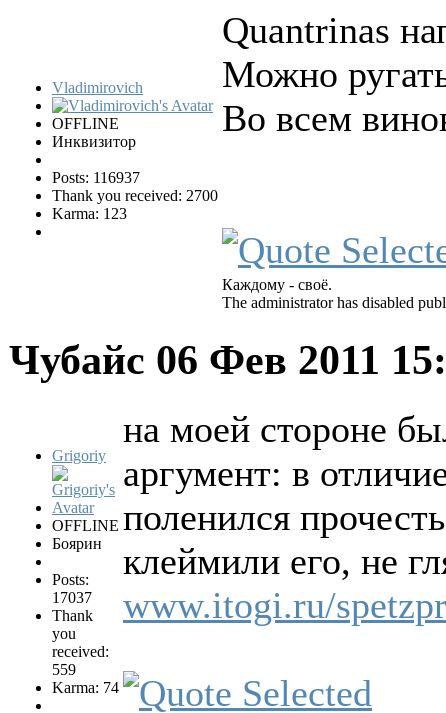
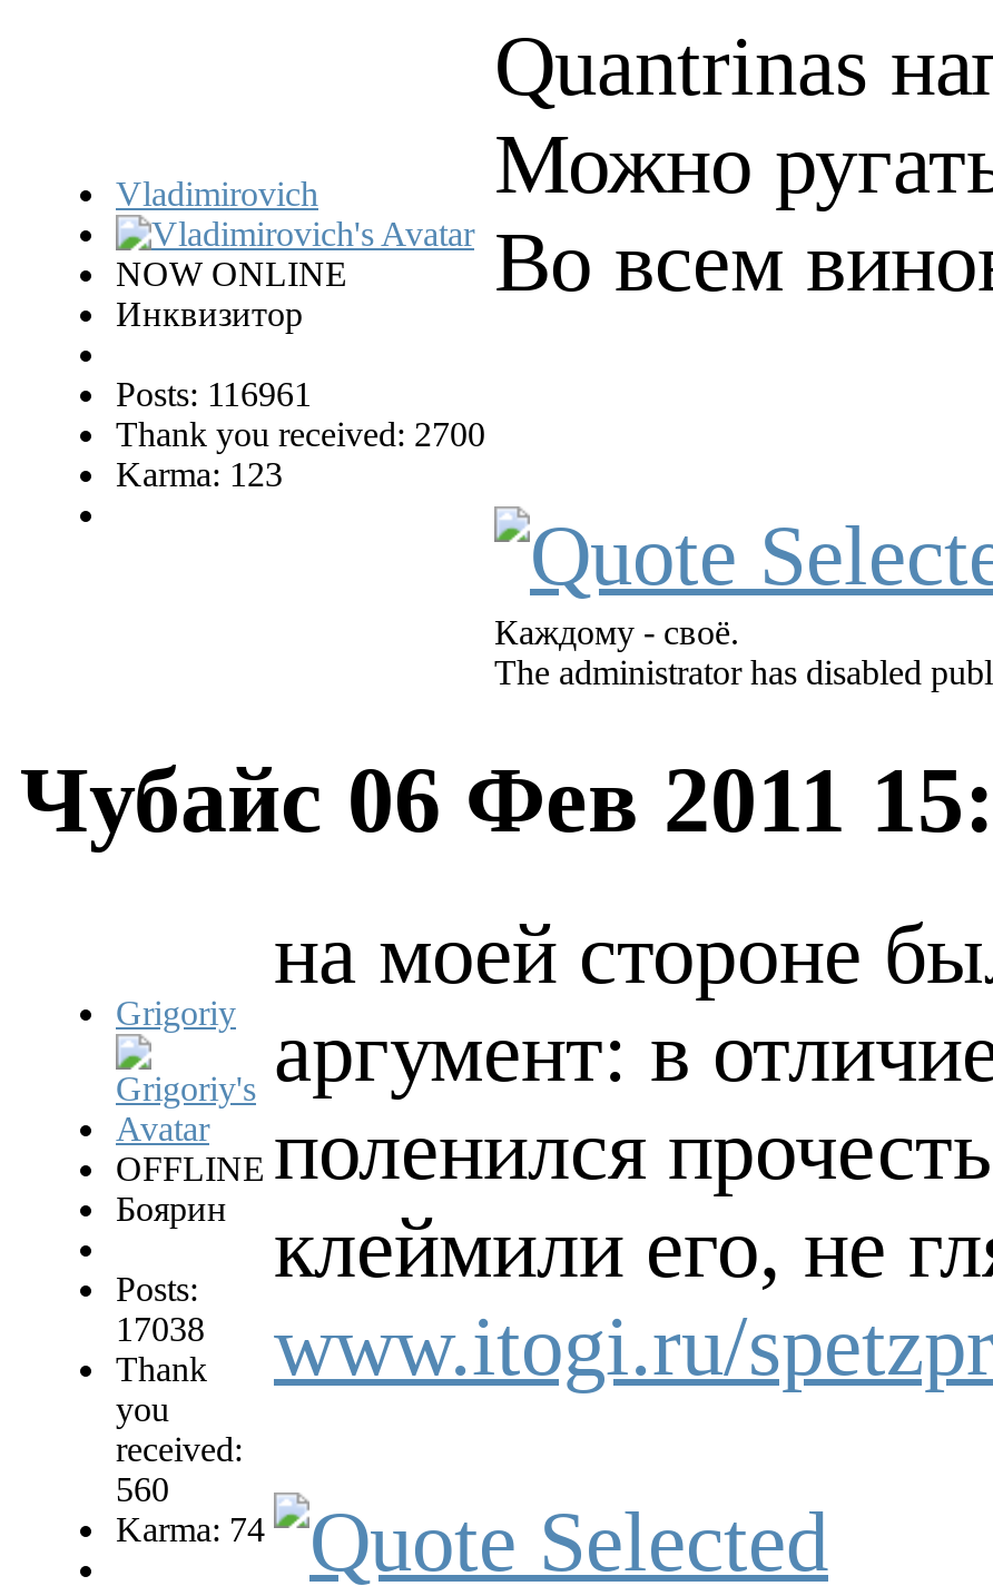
- OFFLINE
+ NOW ONLINE

- Posts: 116937
+ Posts: 116961

- 17037
+ 17038

- 559
+ 560
